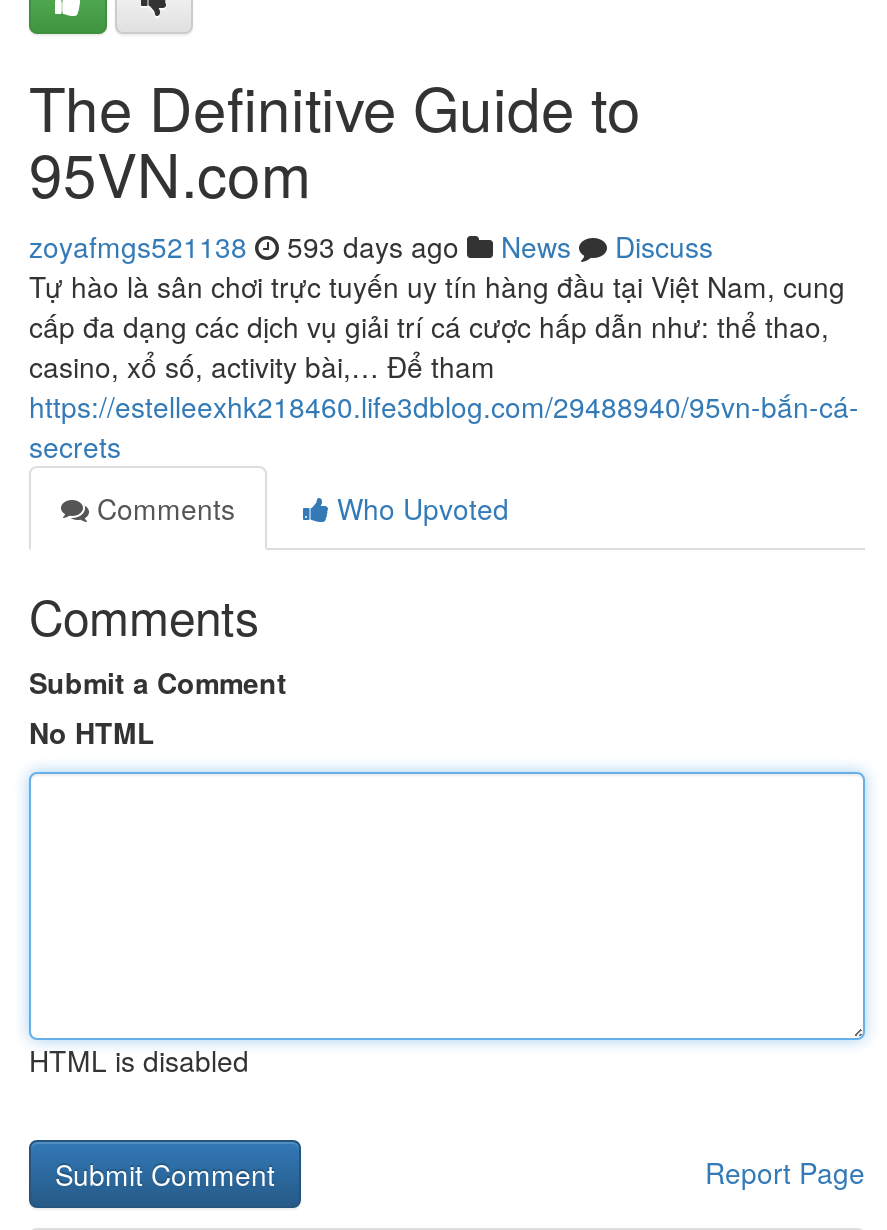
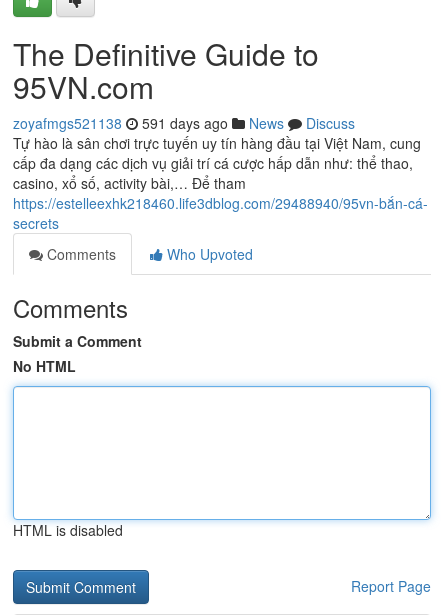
- zoyafmgs521138 593 days ago News Discuss
+ zoyafmgs521138 591 days ago News Discuss
